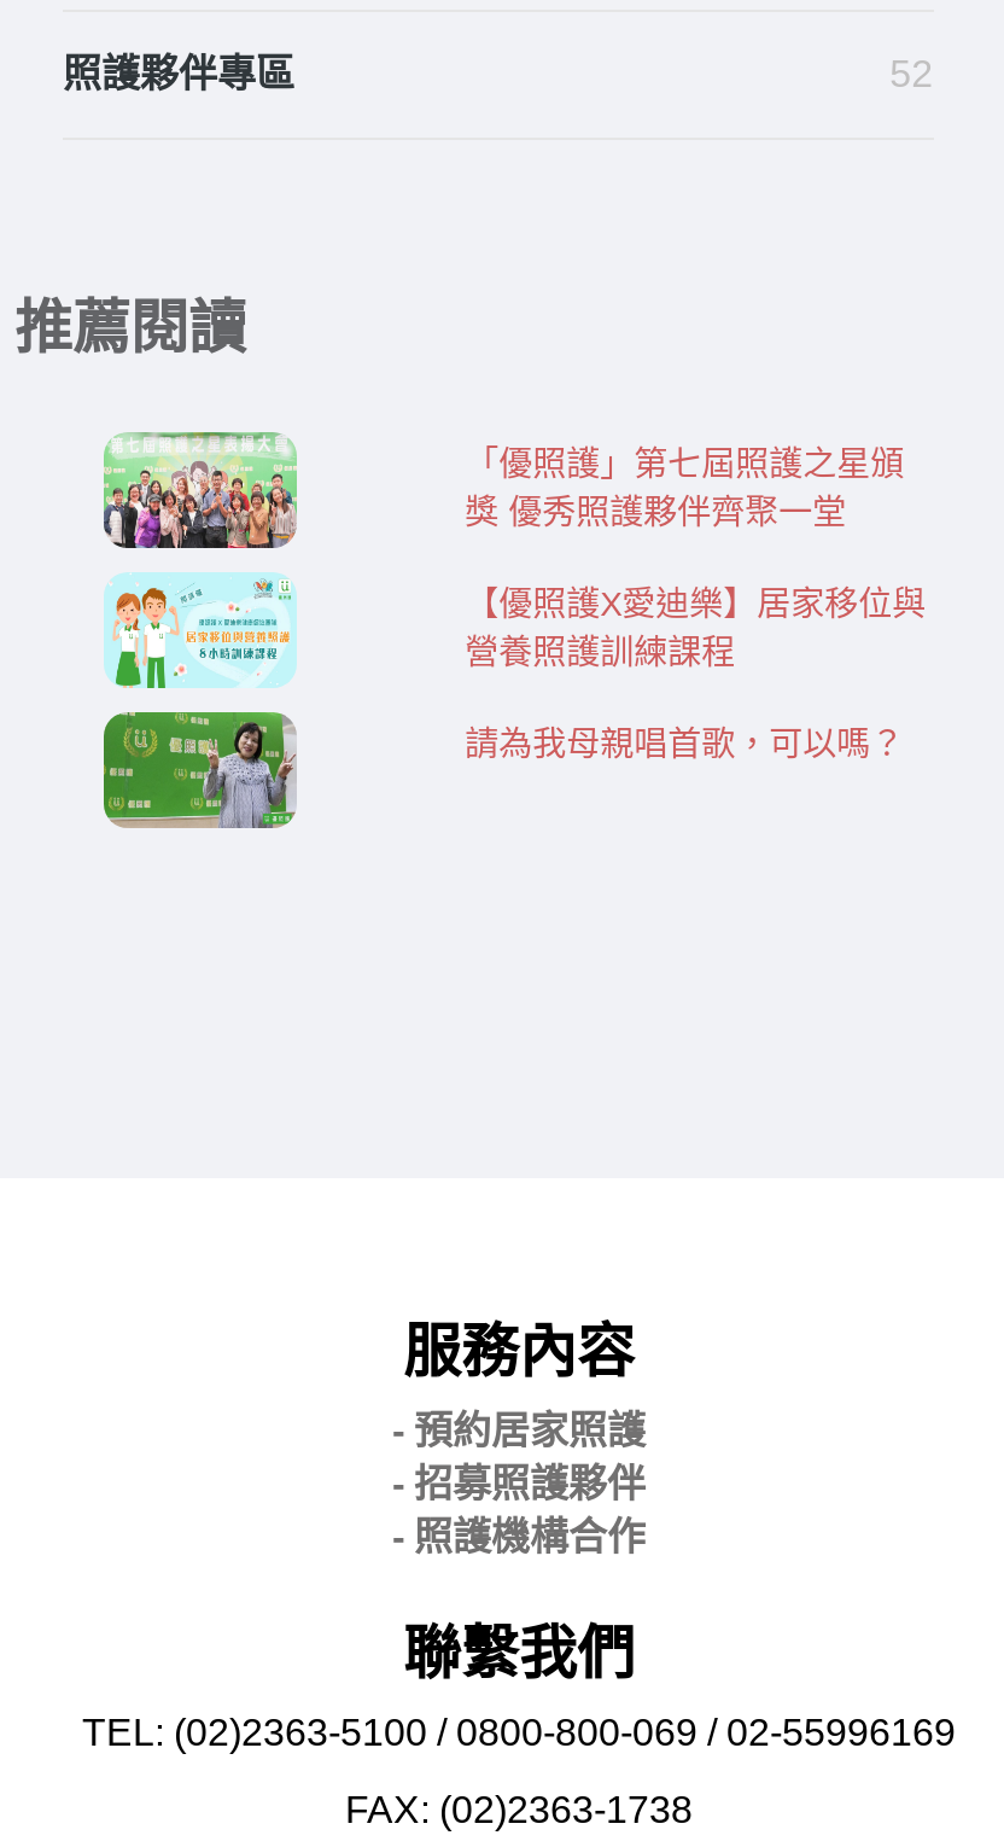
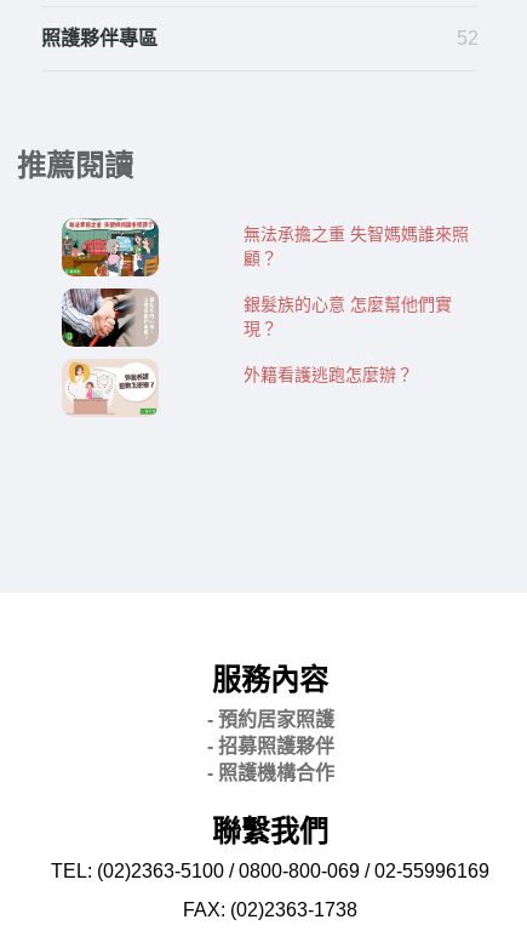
- [image]
+ [image]

- 「優照護」第七屆照護之星頒
- 獎 優秀照護夥伴齊聚一堂
+ 無法承擔之重 失智媽媽誰來照
+ 顧？

- [image]
+ [image]

- 【優照護X愛迪樂】居家移位與
- 營養照護訓練課程
+ 銀髮族的心意 怎麼幫他們實
+ 現？

- [image]
+ [image]

- 請為我母親唱首歌，可以嗎？
+ 外籍看護逃跑怎麼辦？
